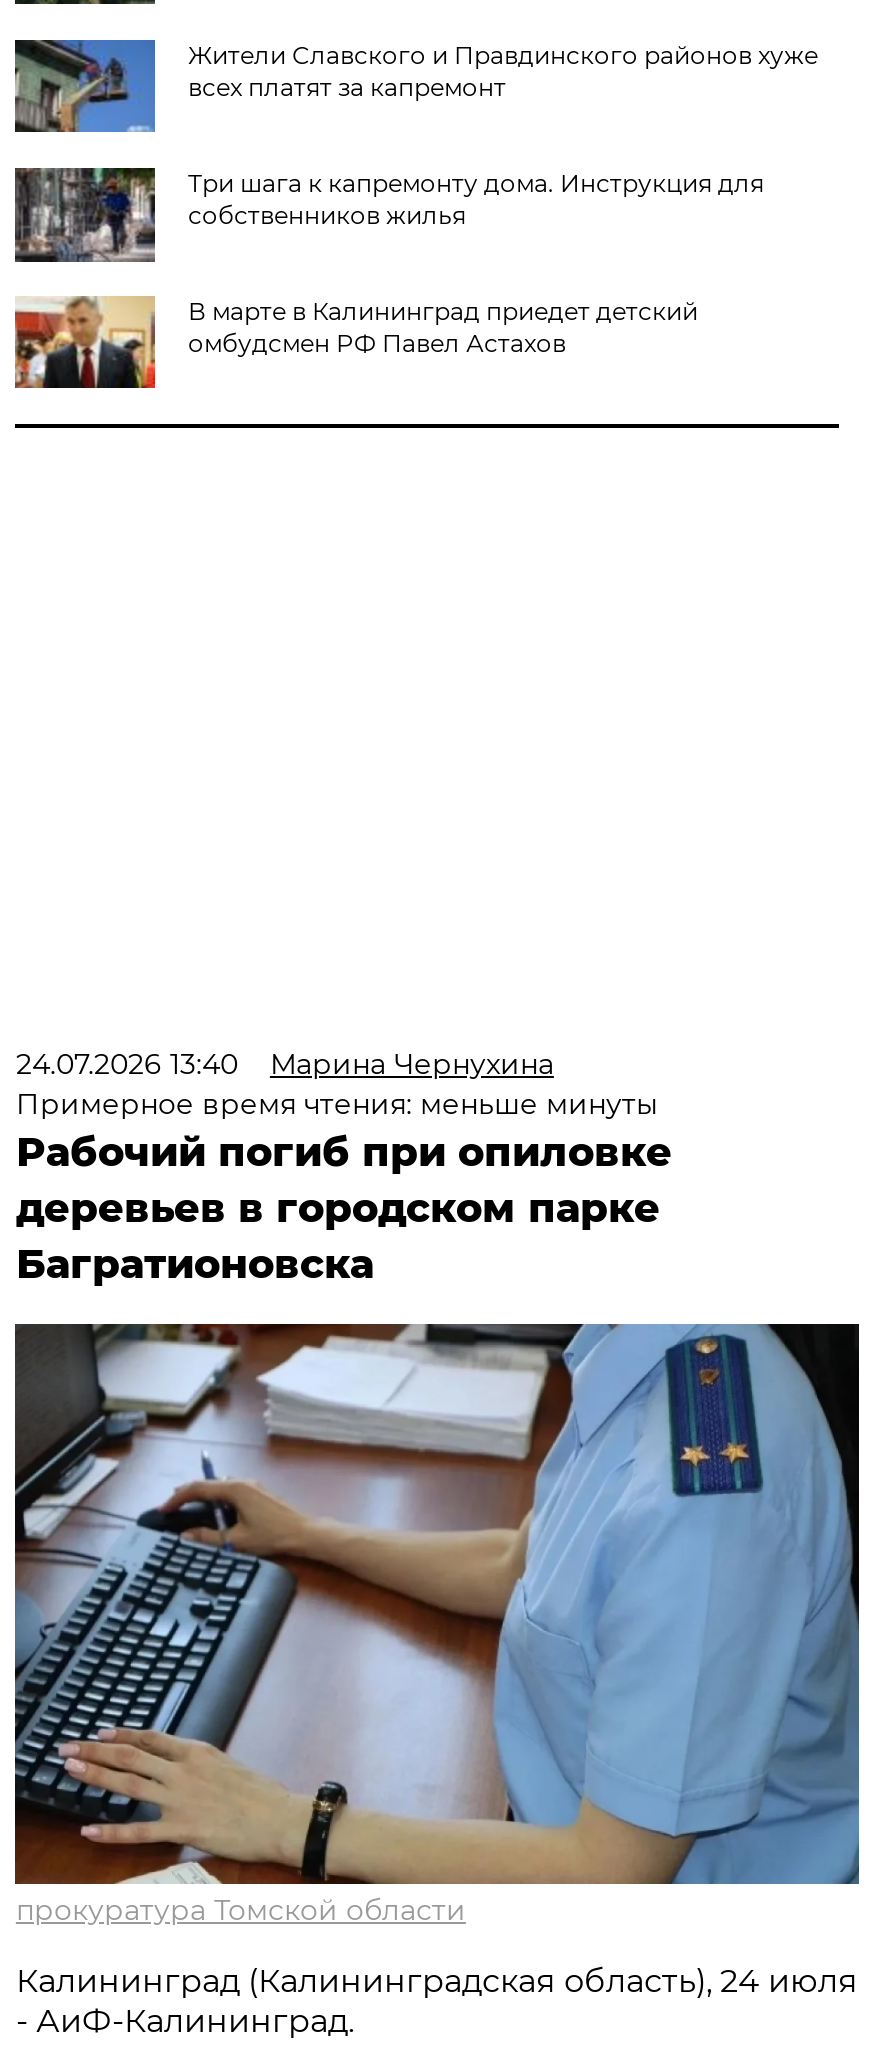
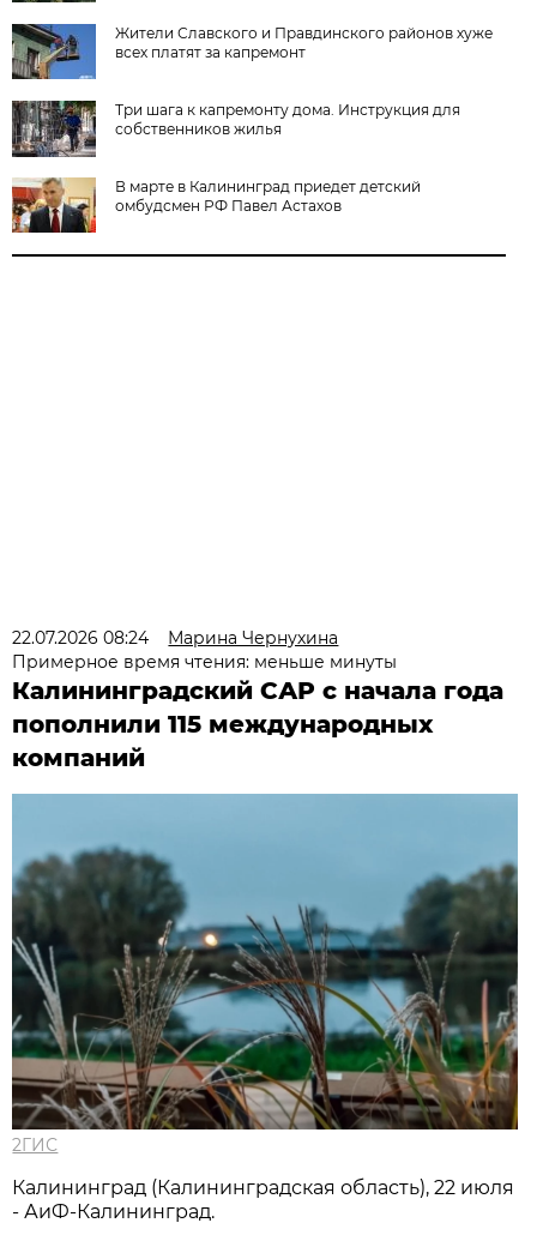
- 24.07.2026 13:40 Марина Чернухина
+ 22.07.2026 08:24 Марина Чернухина

- Рабочий погиб при опиловке
- деревьев в городском парке
- Багратионовска
+ Калининградский САР с начала года
+ пополнили 115 международных
+ компаний

- [image]
- прокуратура Томской области
+ [image]
+ 2ГИС

- Калининград (Калининградская область), 24 июля
+ Калининград (Калининградская область), 22 июля
